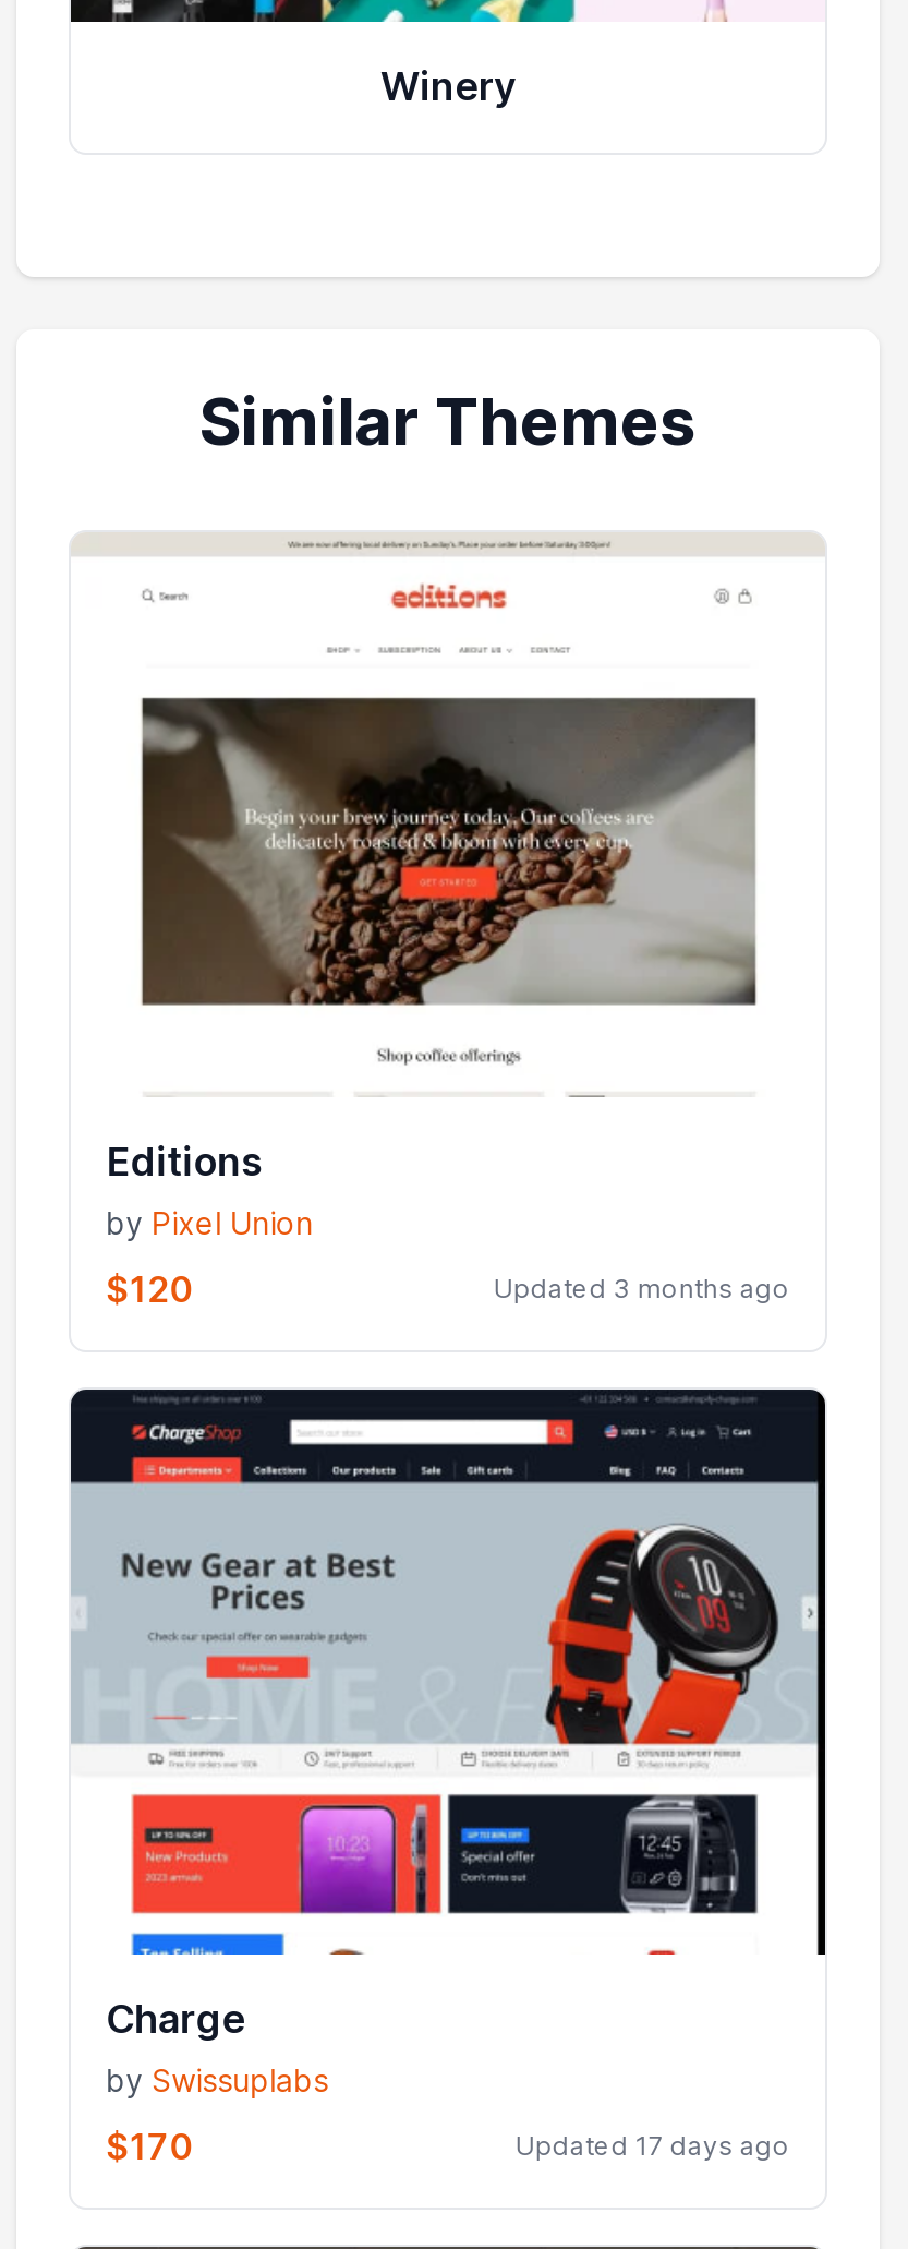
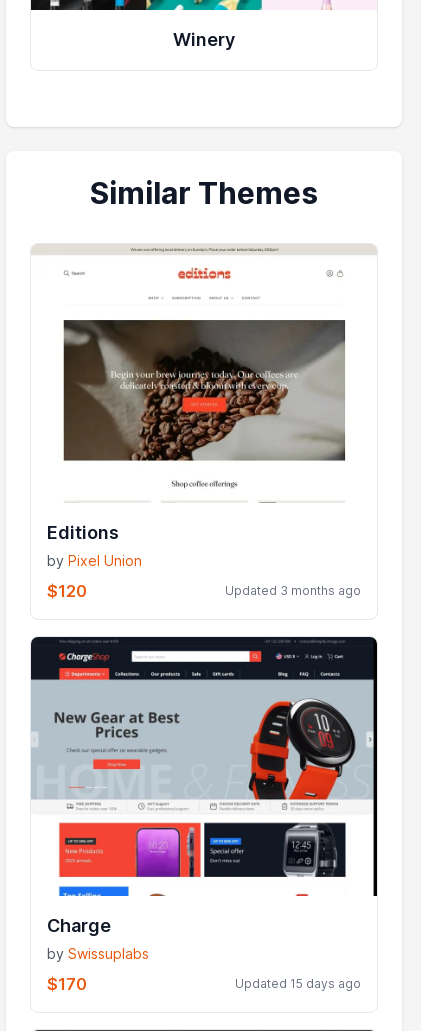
- Updated 17 days ago
+ Updated 15 days ago
